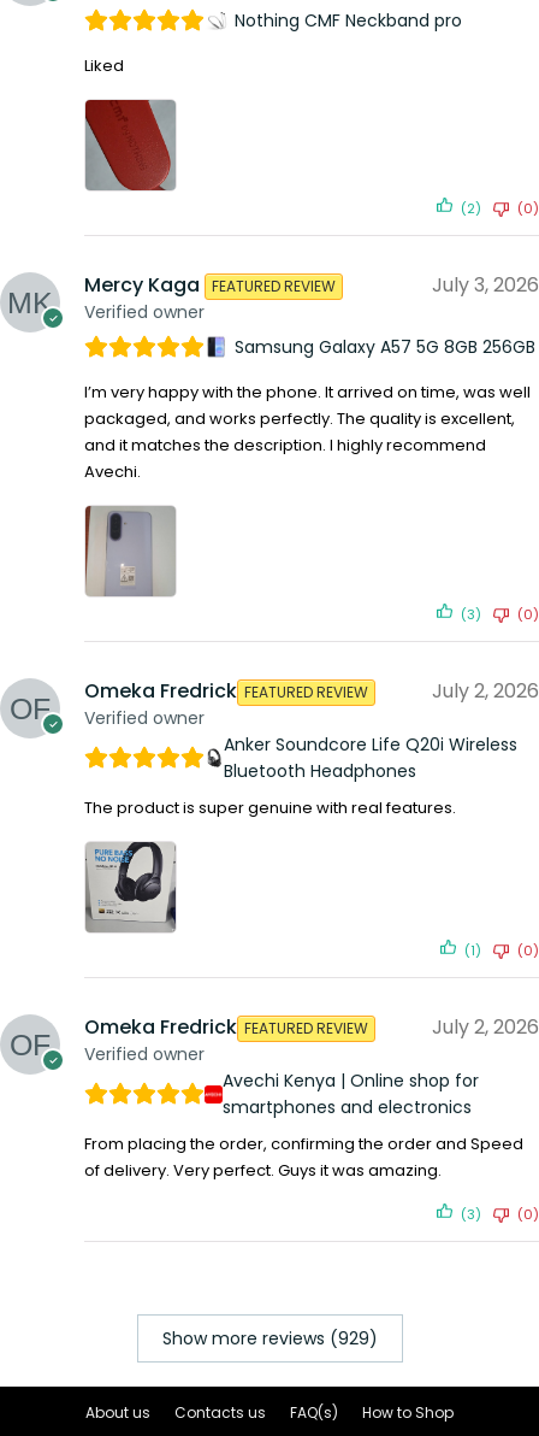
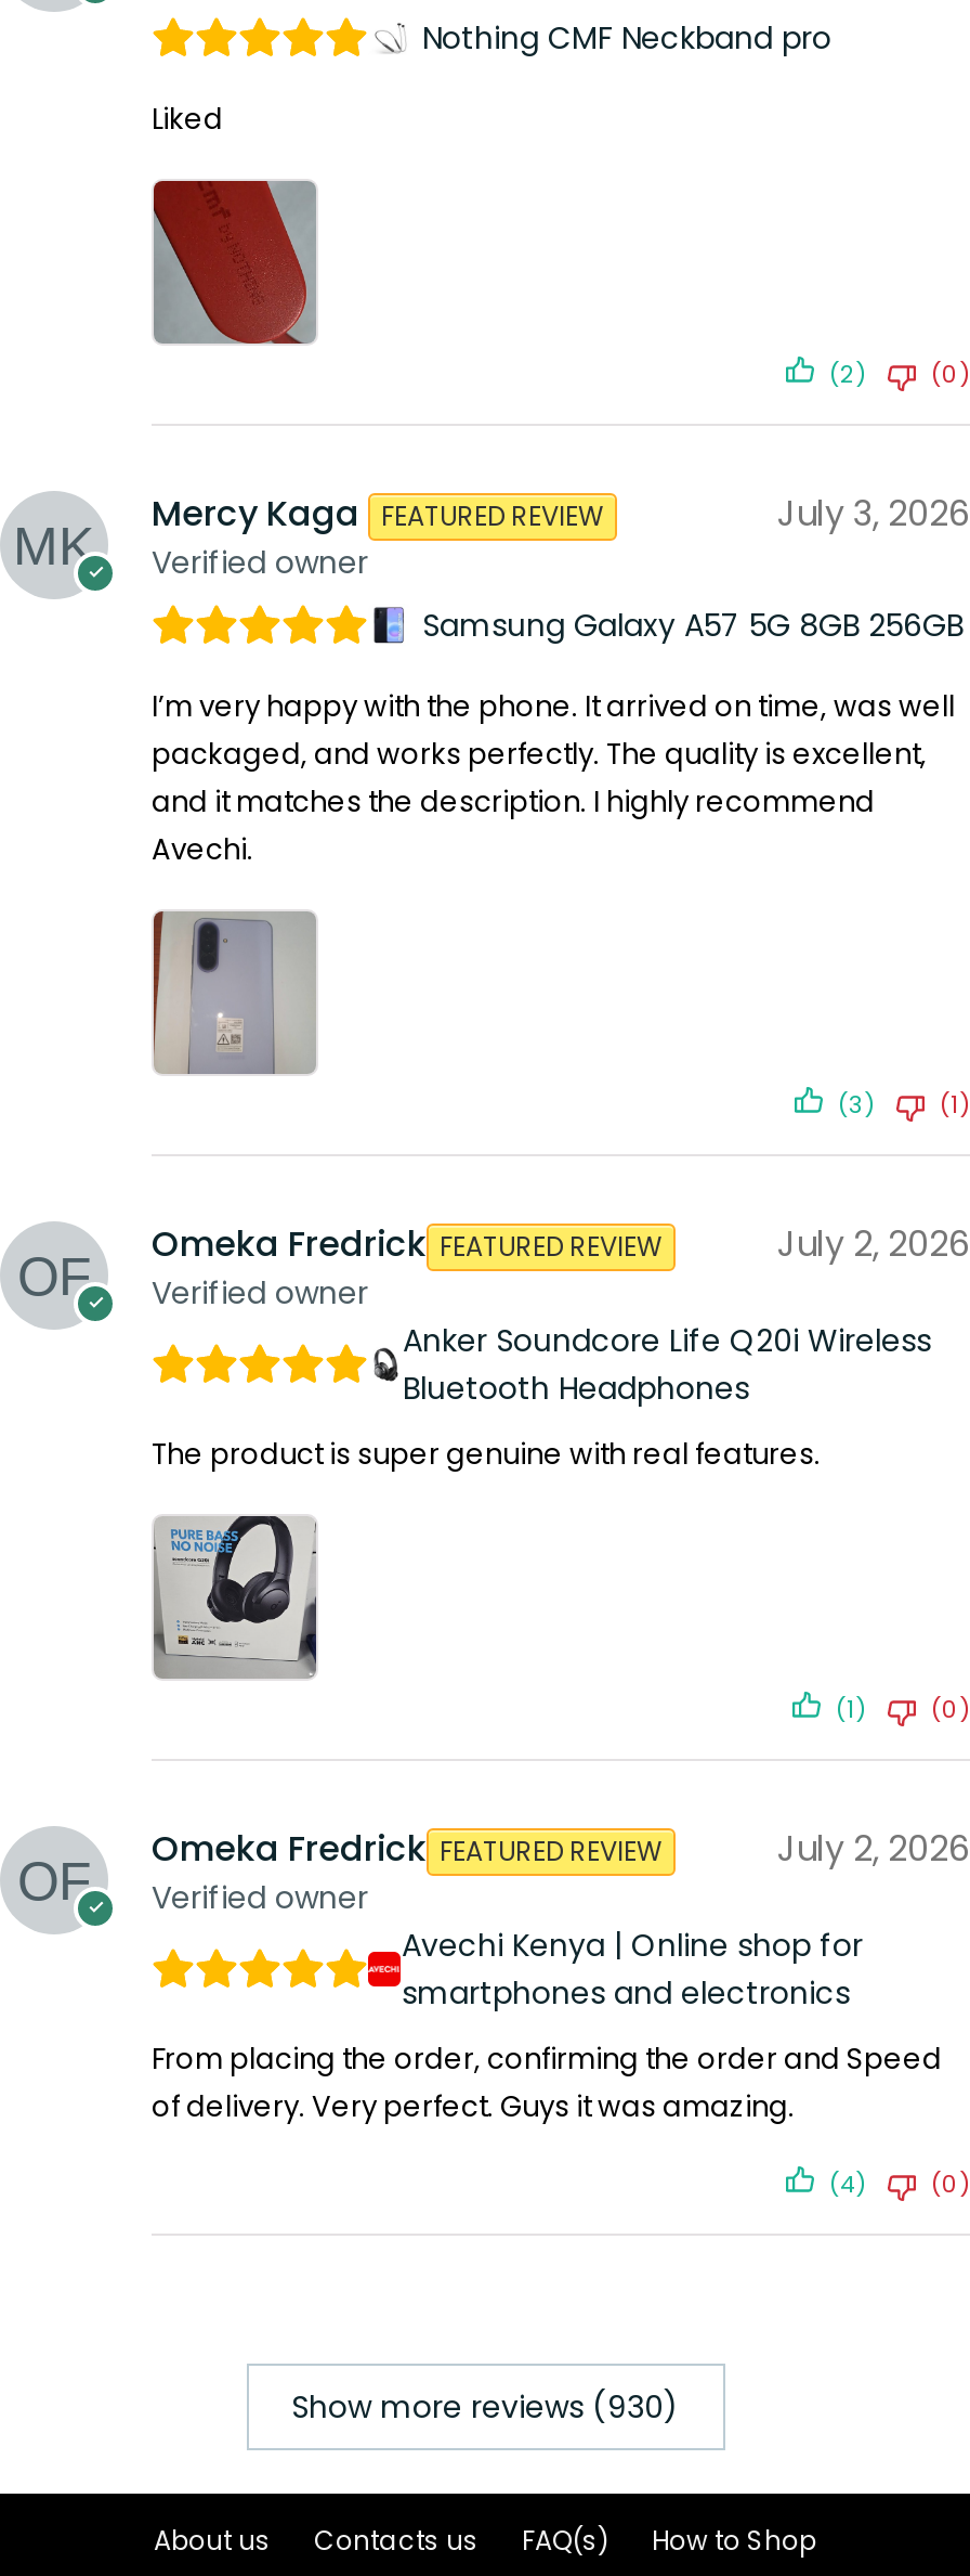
- (3) (0)
+ (3) (1)

- (3) (0)
+ (4) (0)

- Show more reviews (929)
+ Show more reviews (930)
